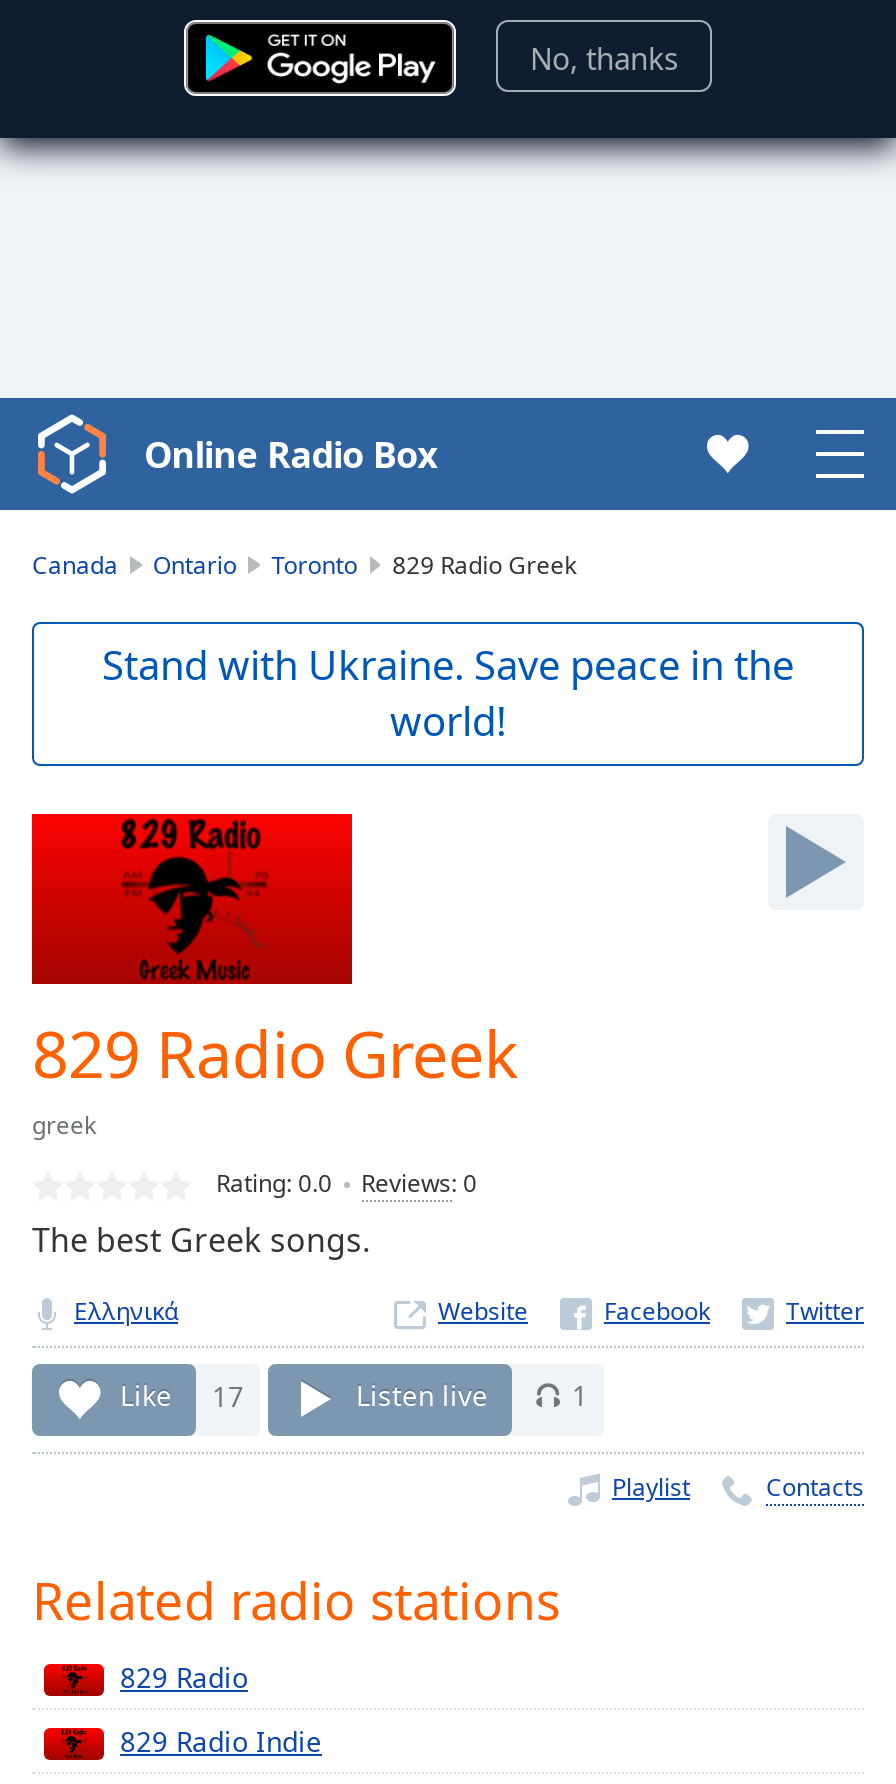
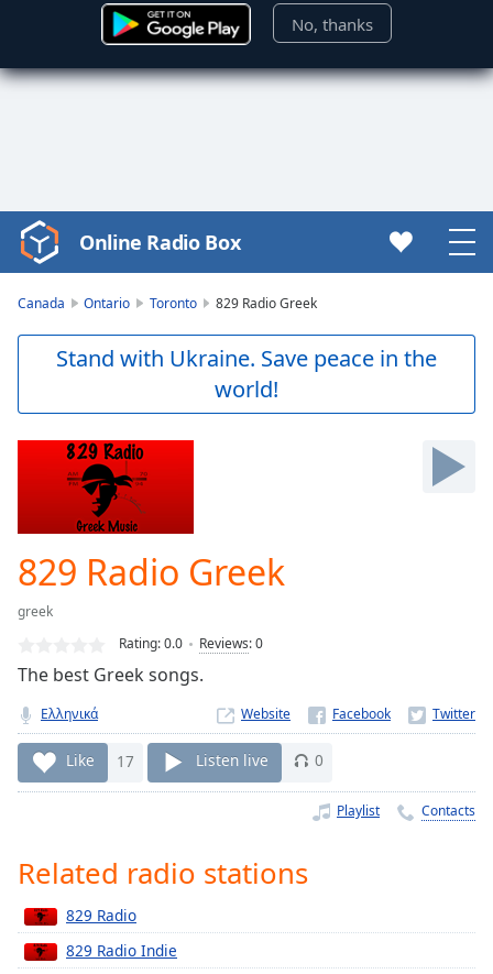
- 1
+ 0
